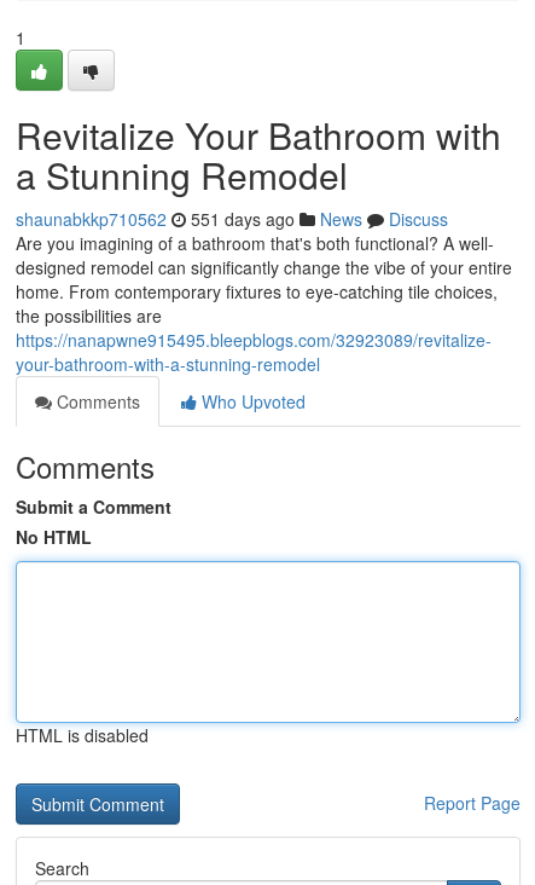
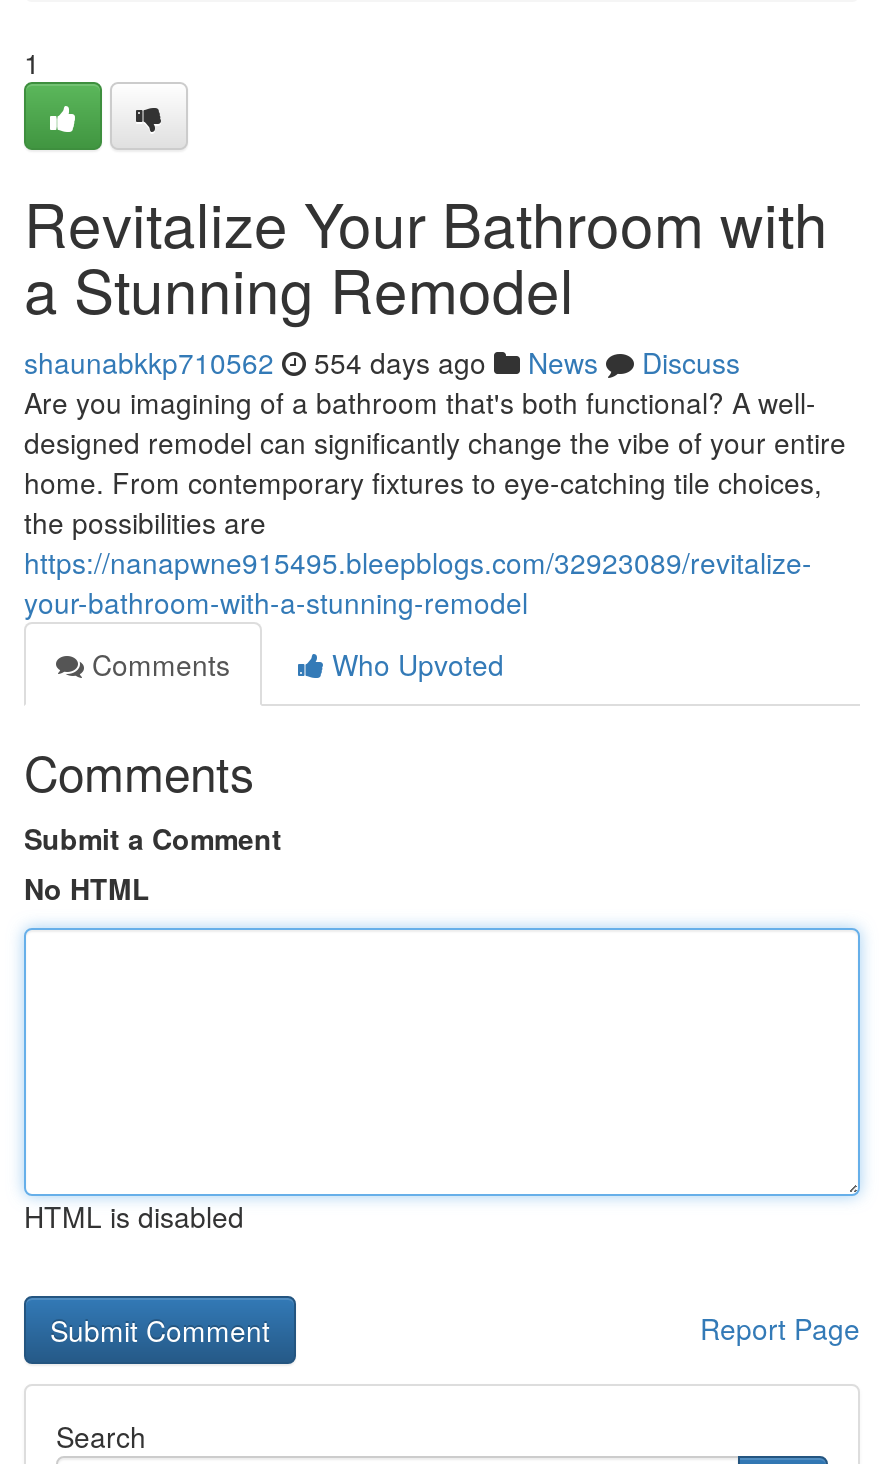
- shaunabkkp710562 551 days ago News Discuss
+ shaunabkkp710562 554 days ago News Discuss
